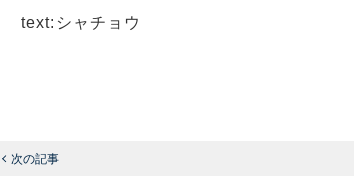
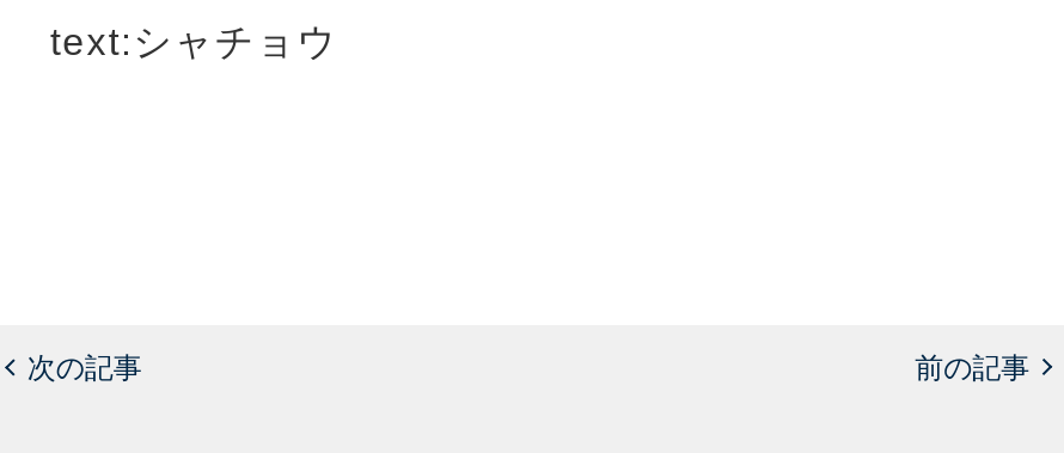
+ 前の記事
